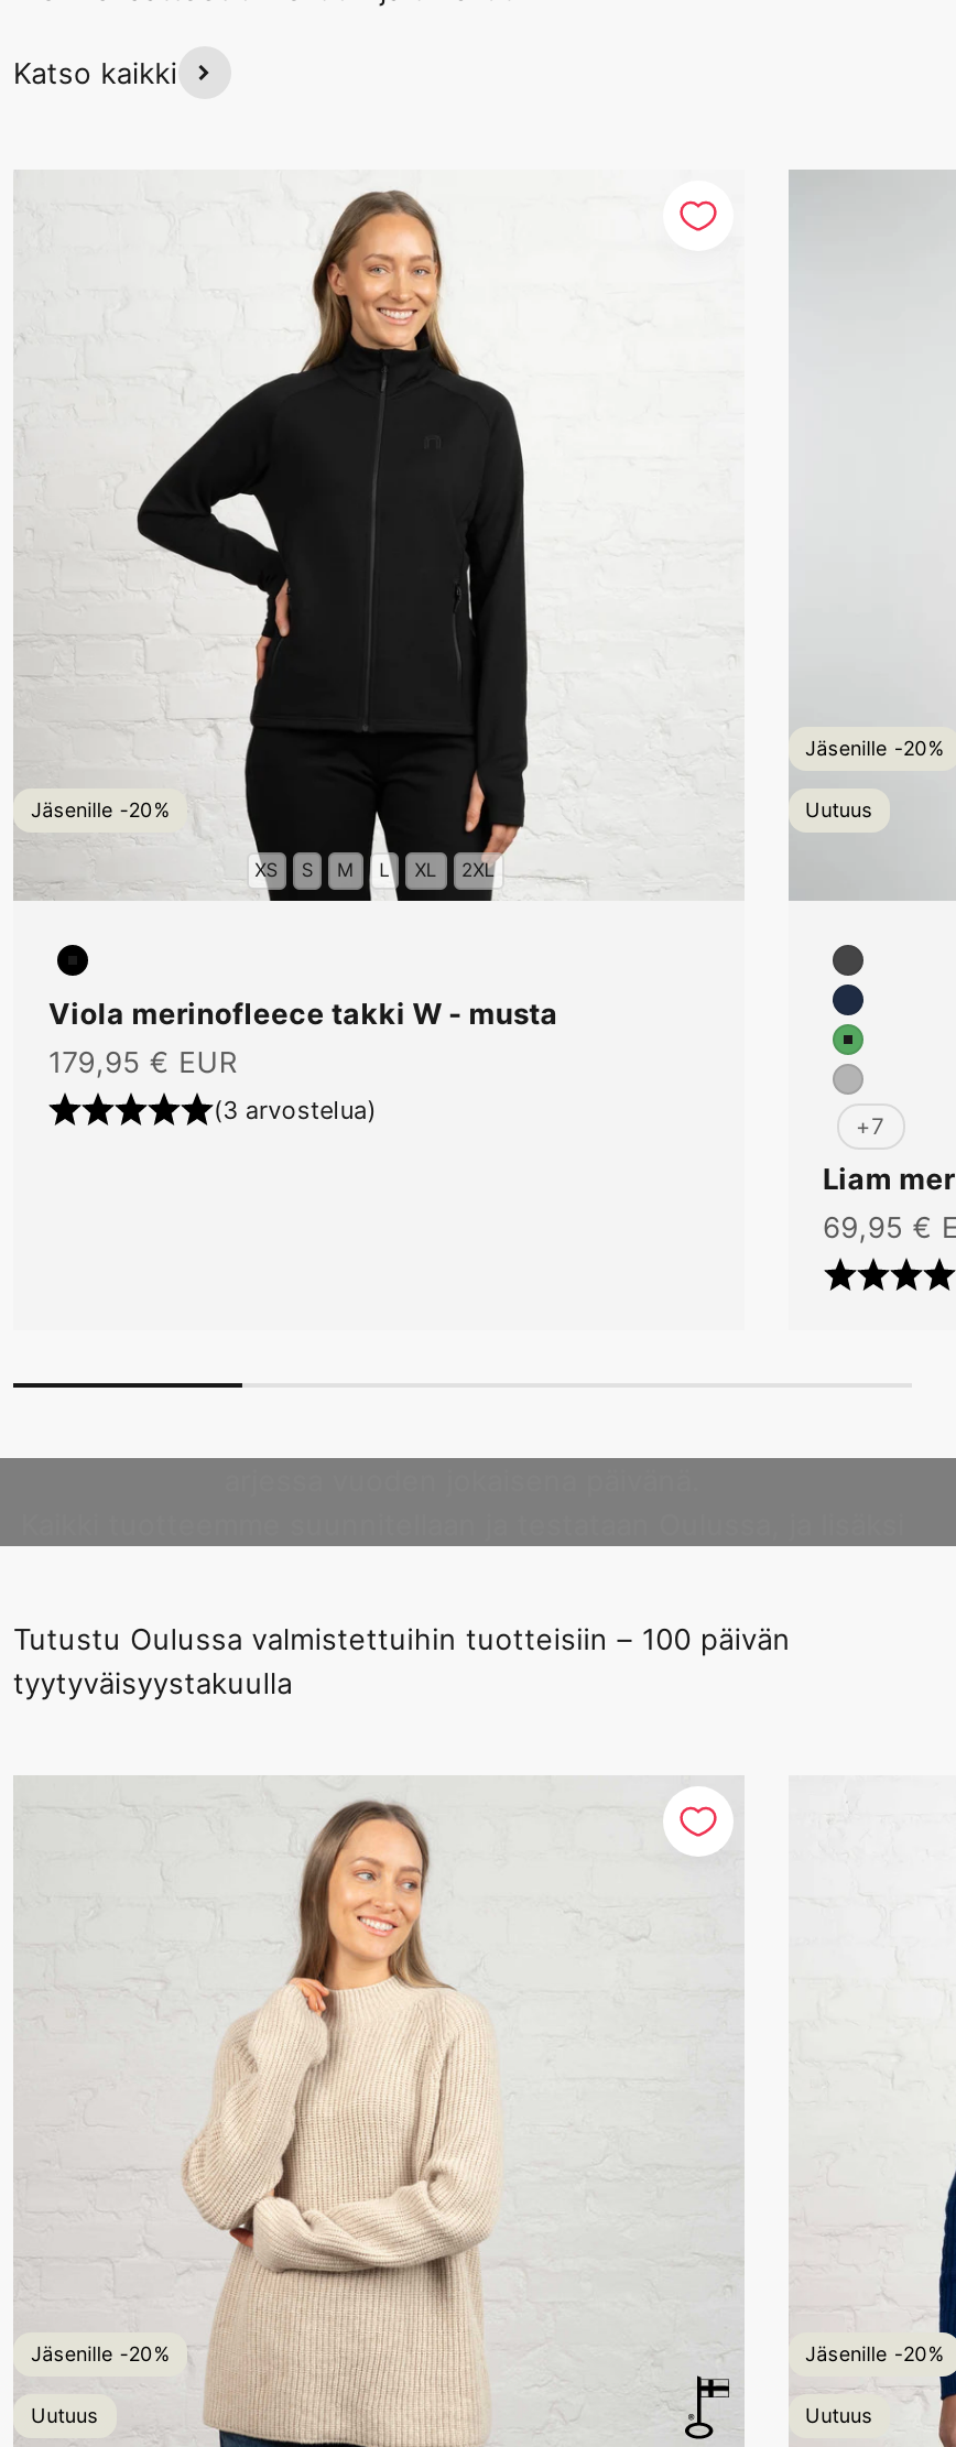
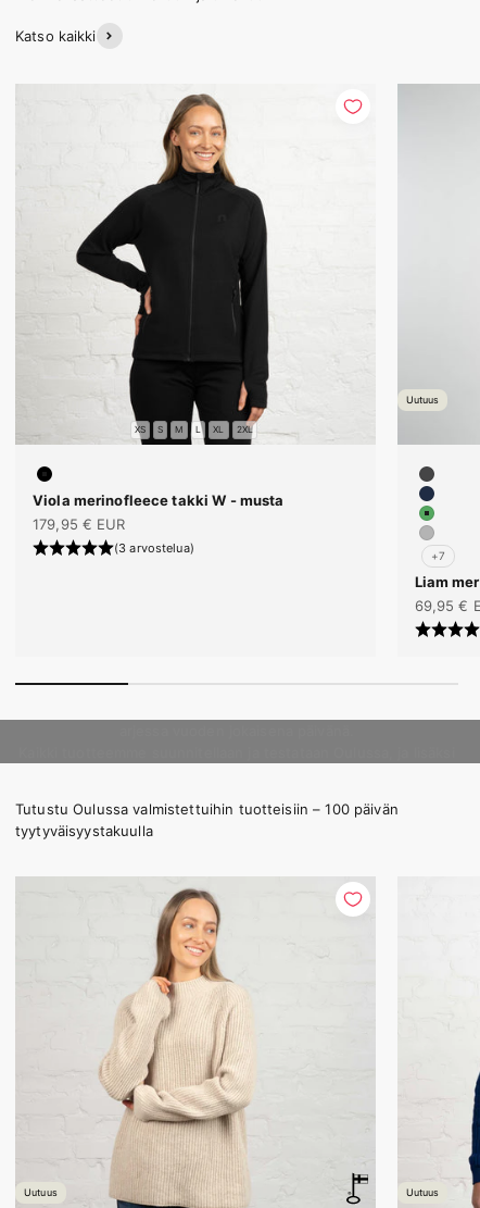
- Jäsenille -20%

- Jäsenille -20%

- Jäsenille -20%

- Jäsenille -20%
